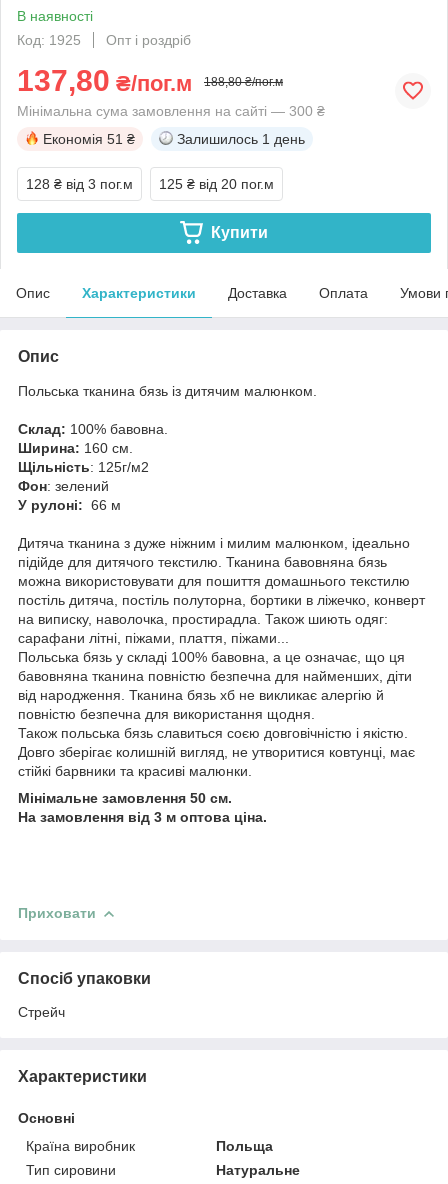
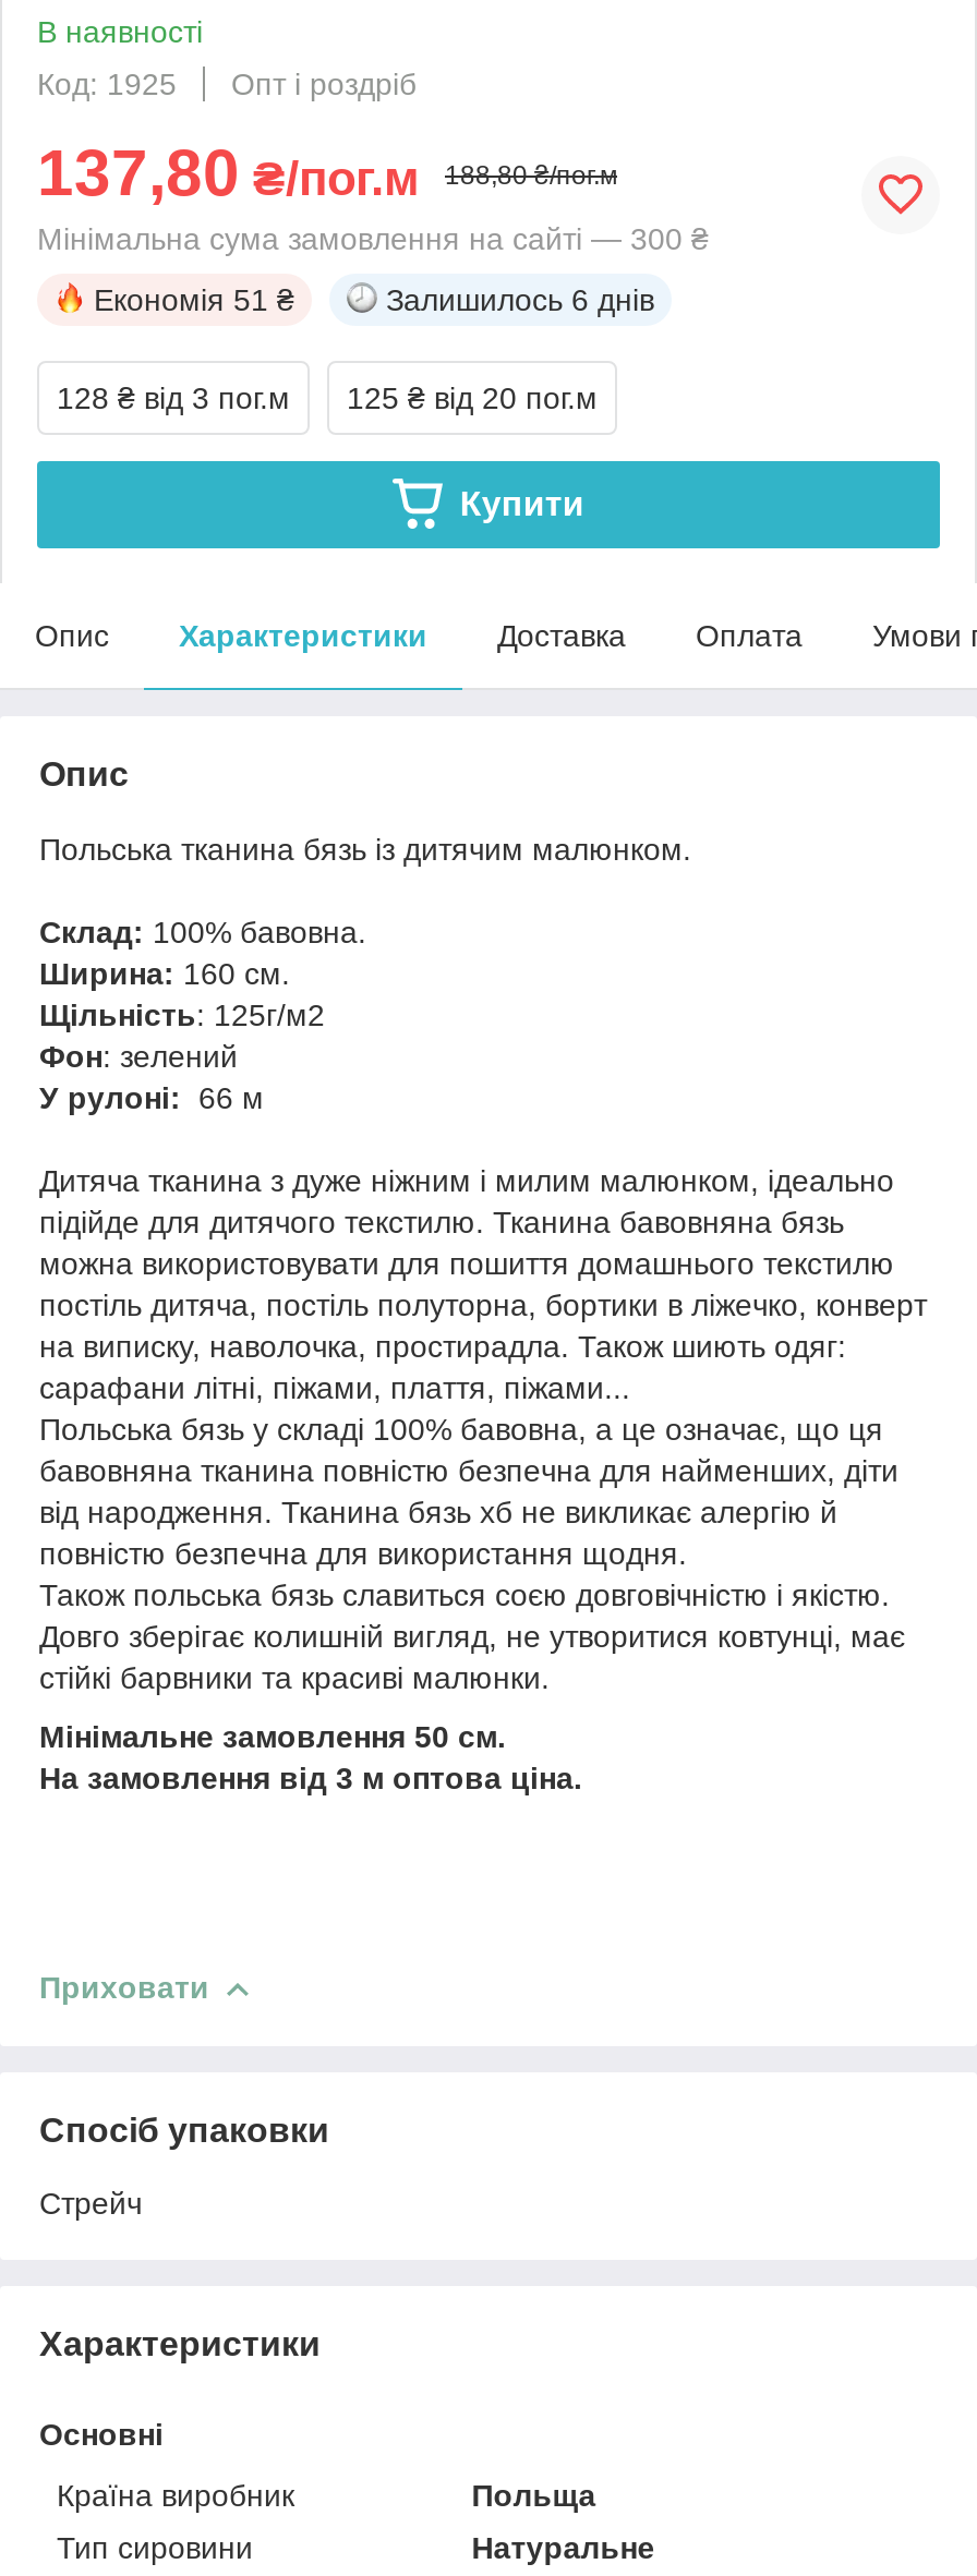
- Залишилось 1 день
+ Залишилось 6 днів
